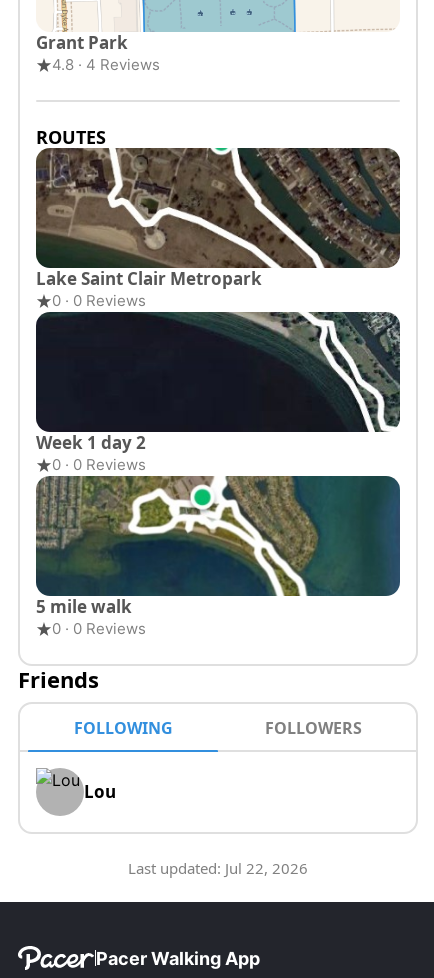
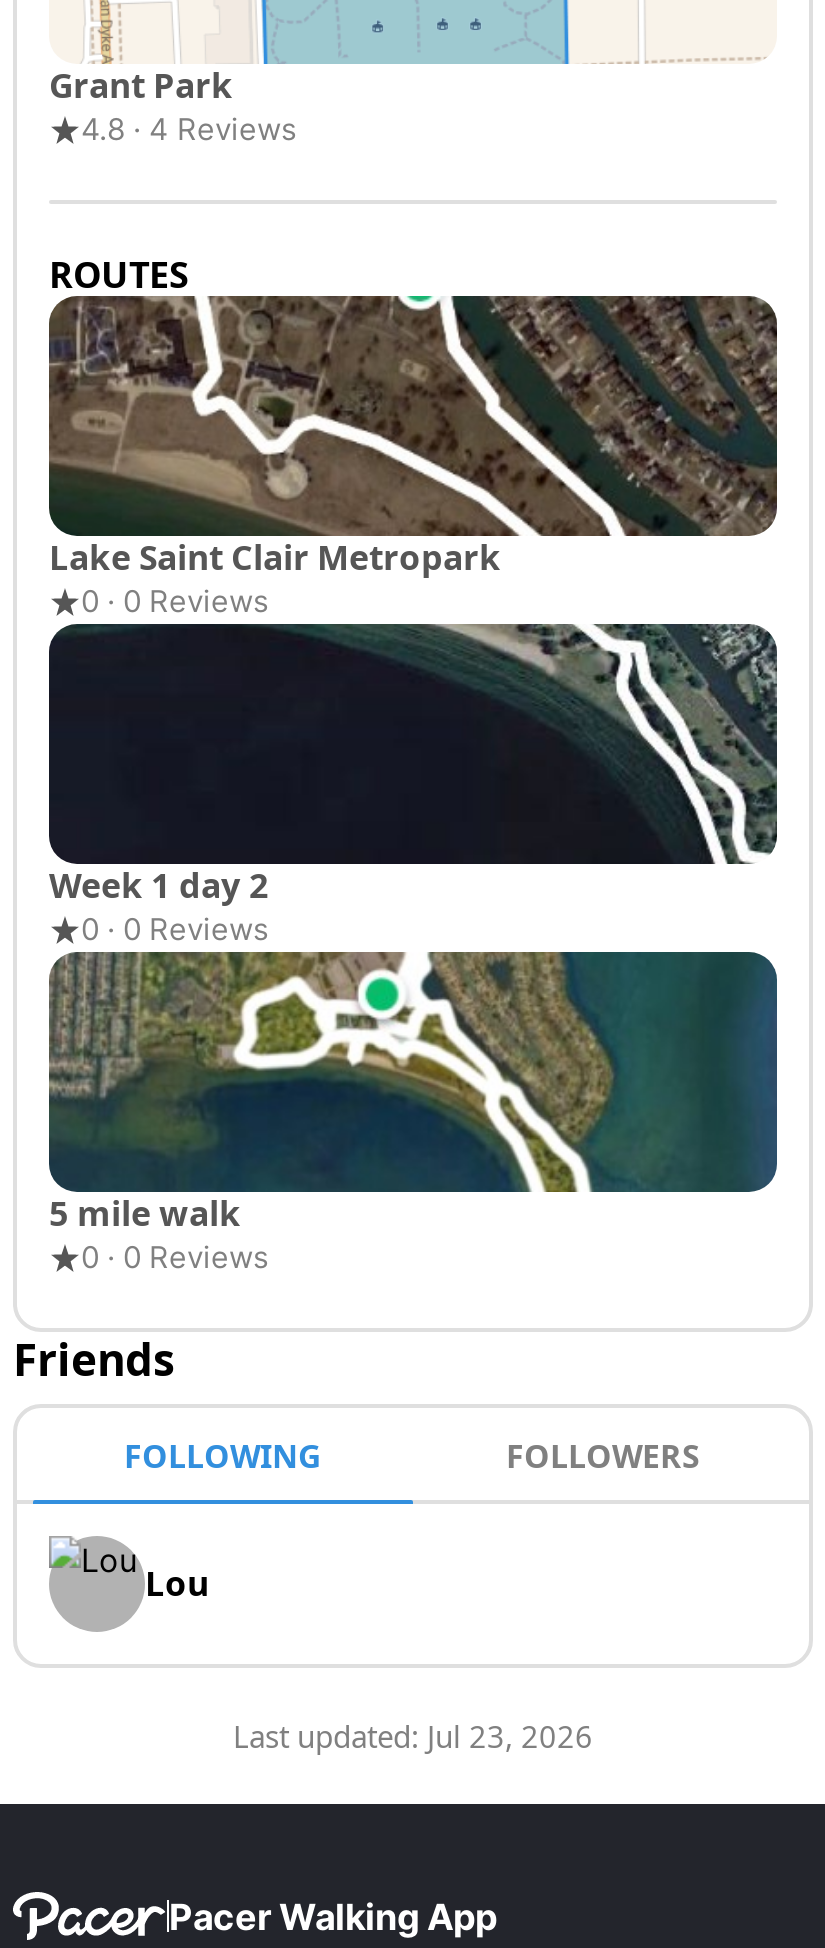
- Last updated: Jul 22, 2026
+ Last updated: Jul 23, 2026
